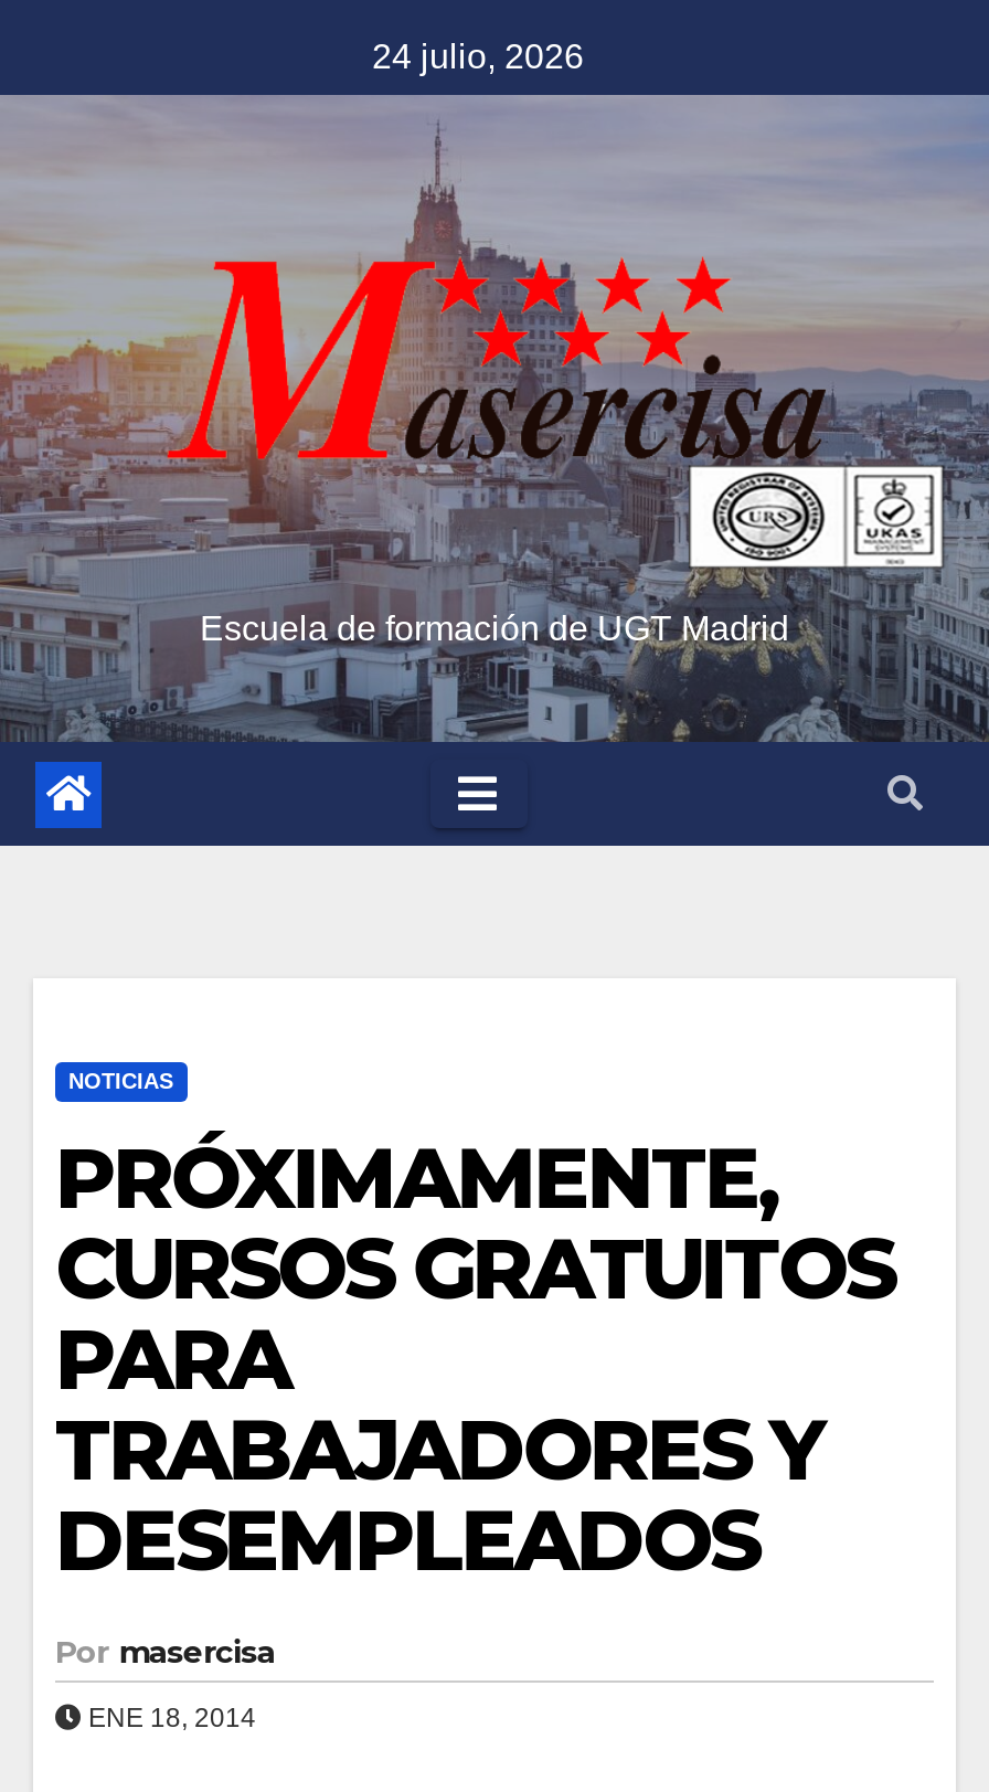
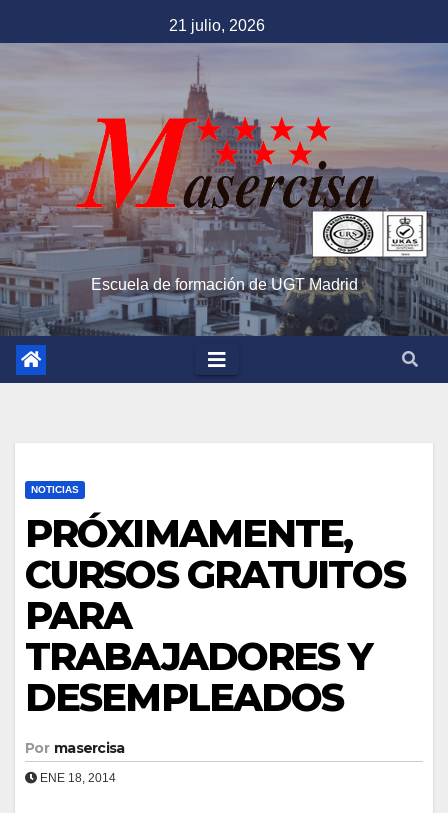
- 24 julio, 2026
+ 21 julio, 2026
